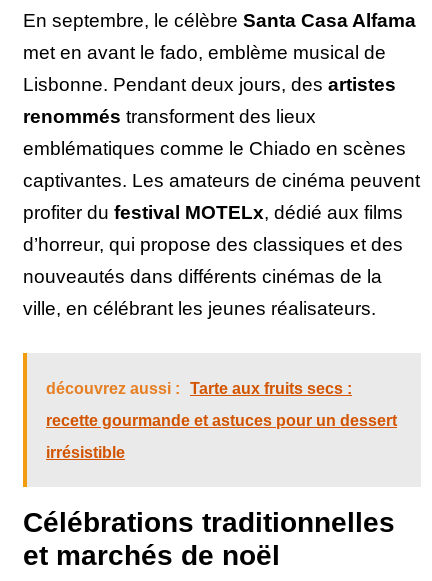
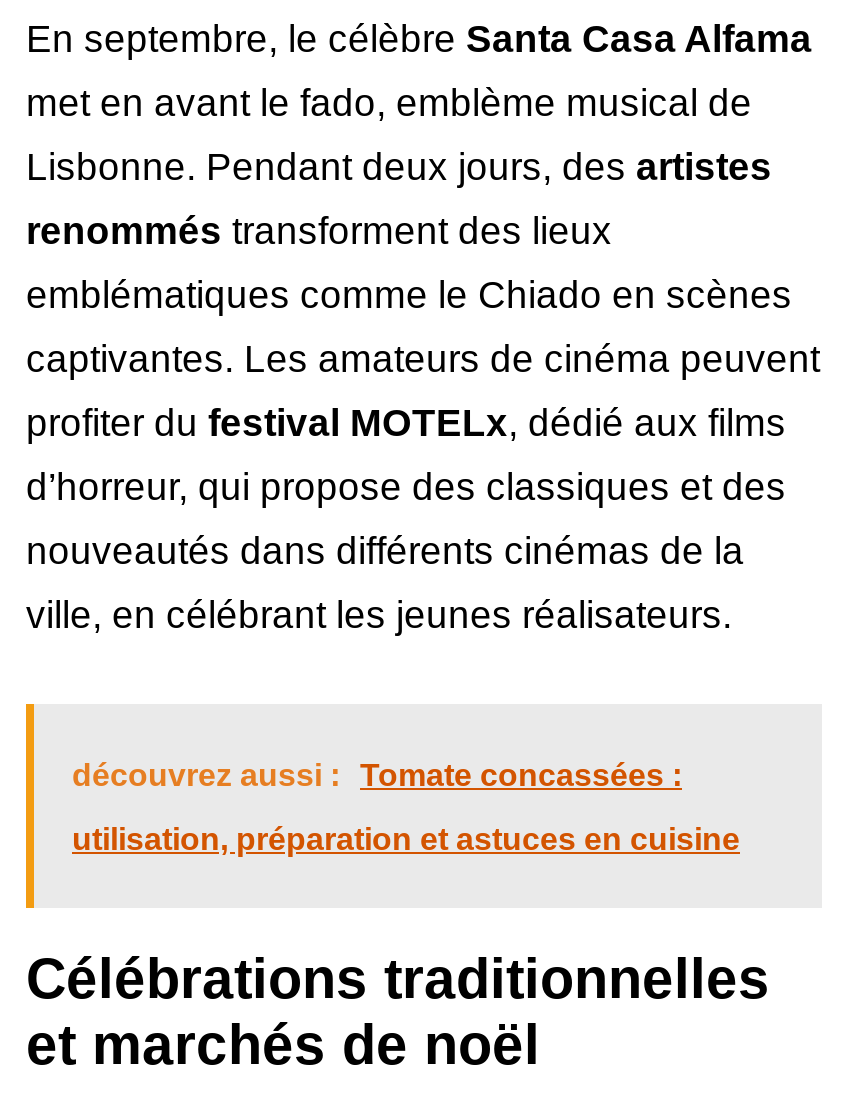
- découvrez aussi : Tarte aux fruits secs :
- recette gourmande et astuces pour un dessert
- irrésistible
+ découvrez aussi : Tomate concassées :
+ utilisation, préparation et astuces en cuisine
